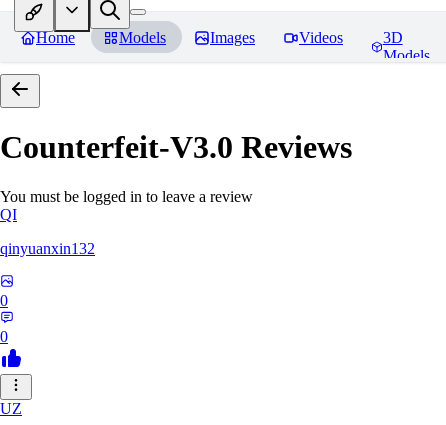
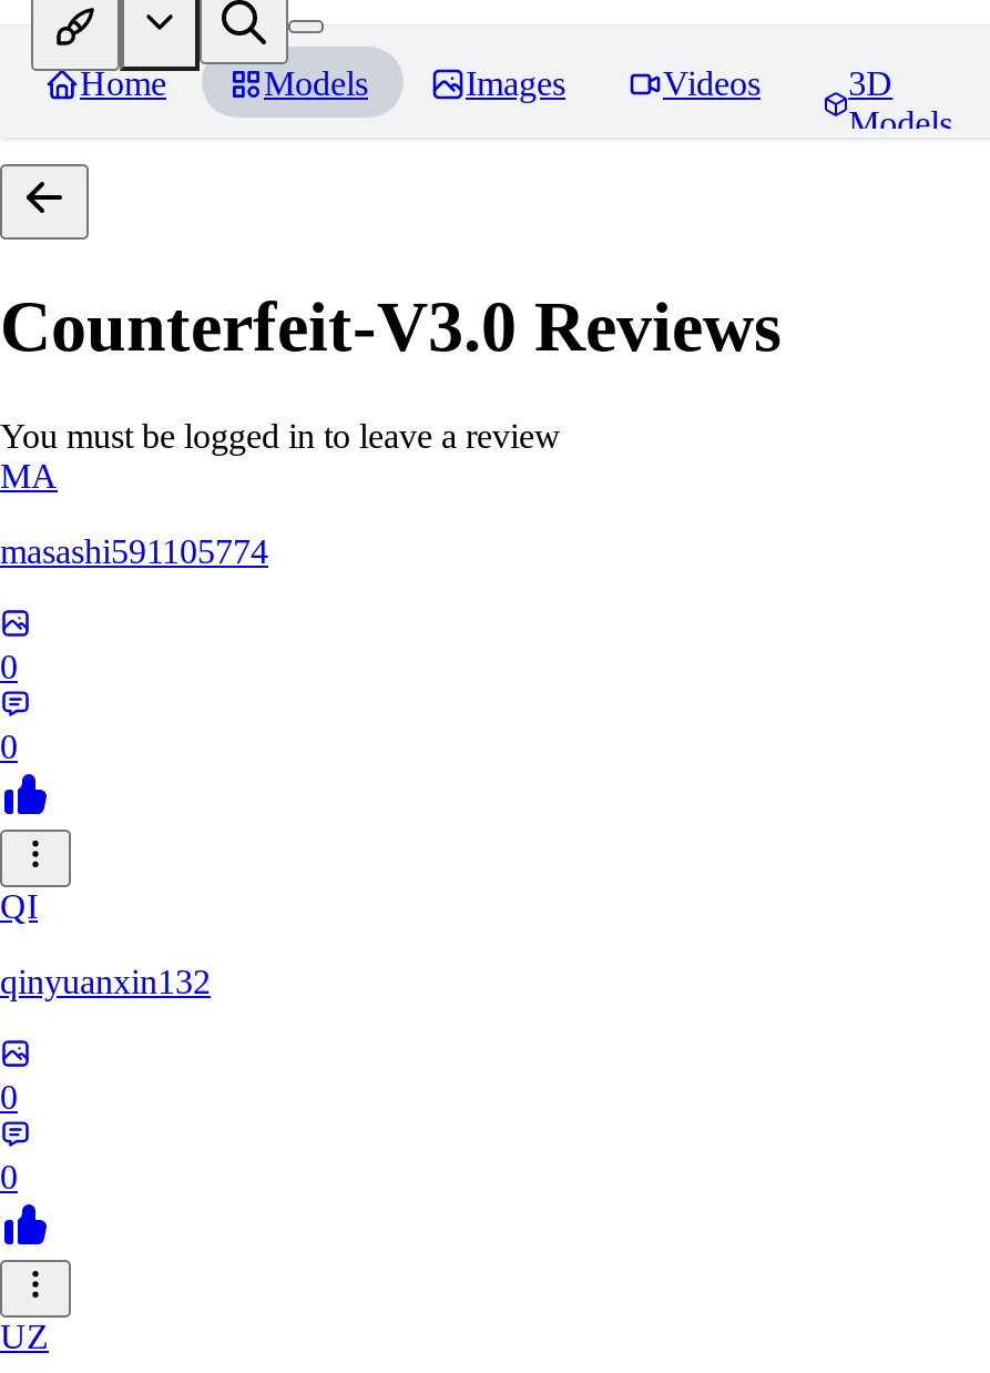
+ MA
+ masashi591105774
+ 0
+ 0
